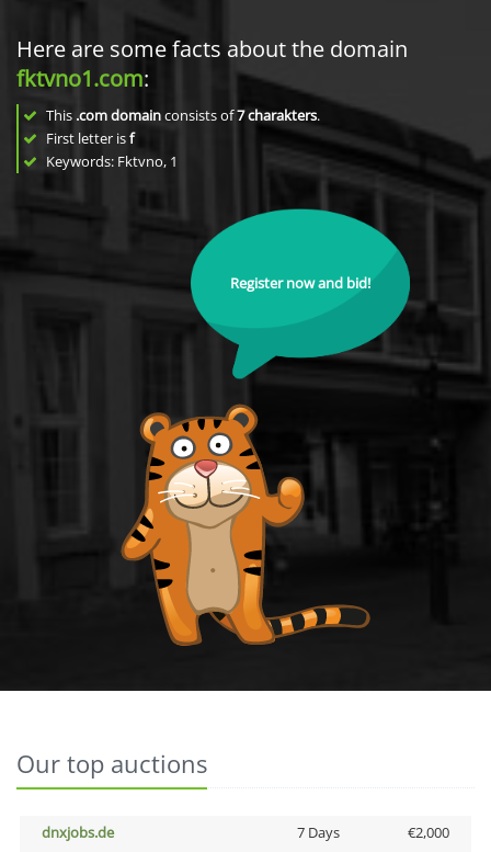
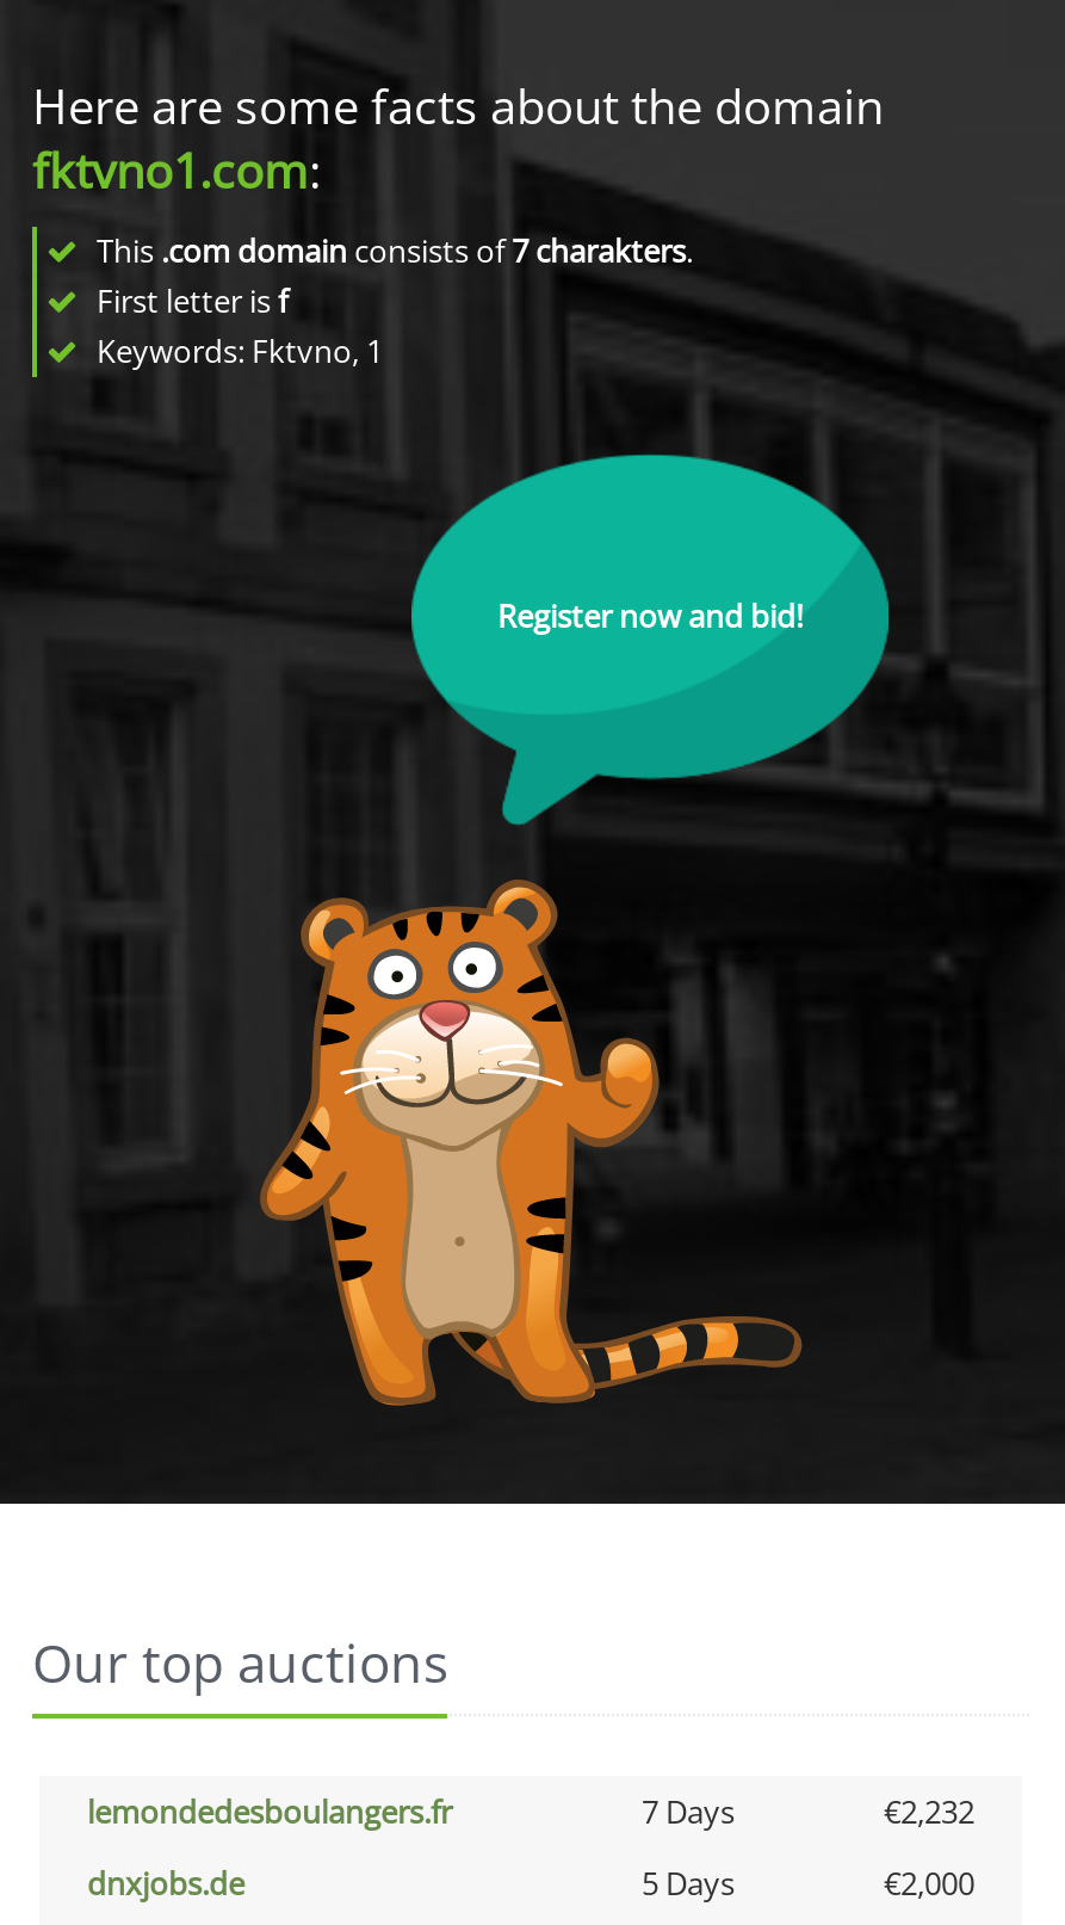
+ lemondedesboulangers.fr
+ 7 Days
+ €2,232

- 7 Days
+ 5 Days
